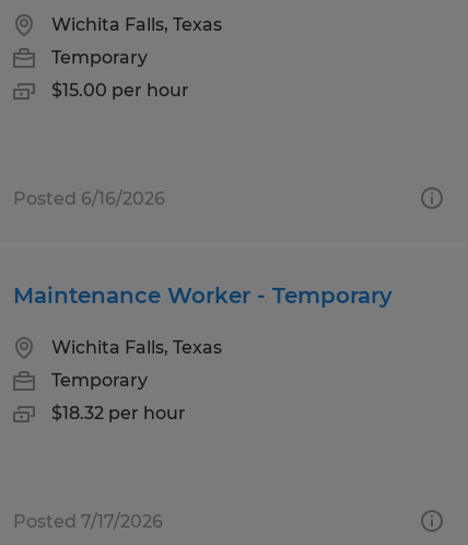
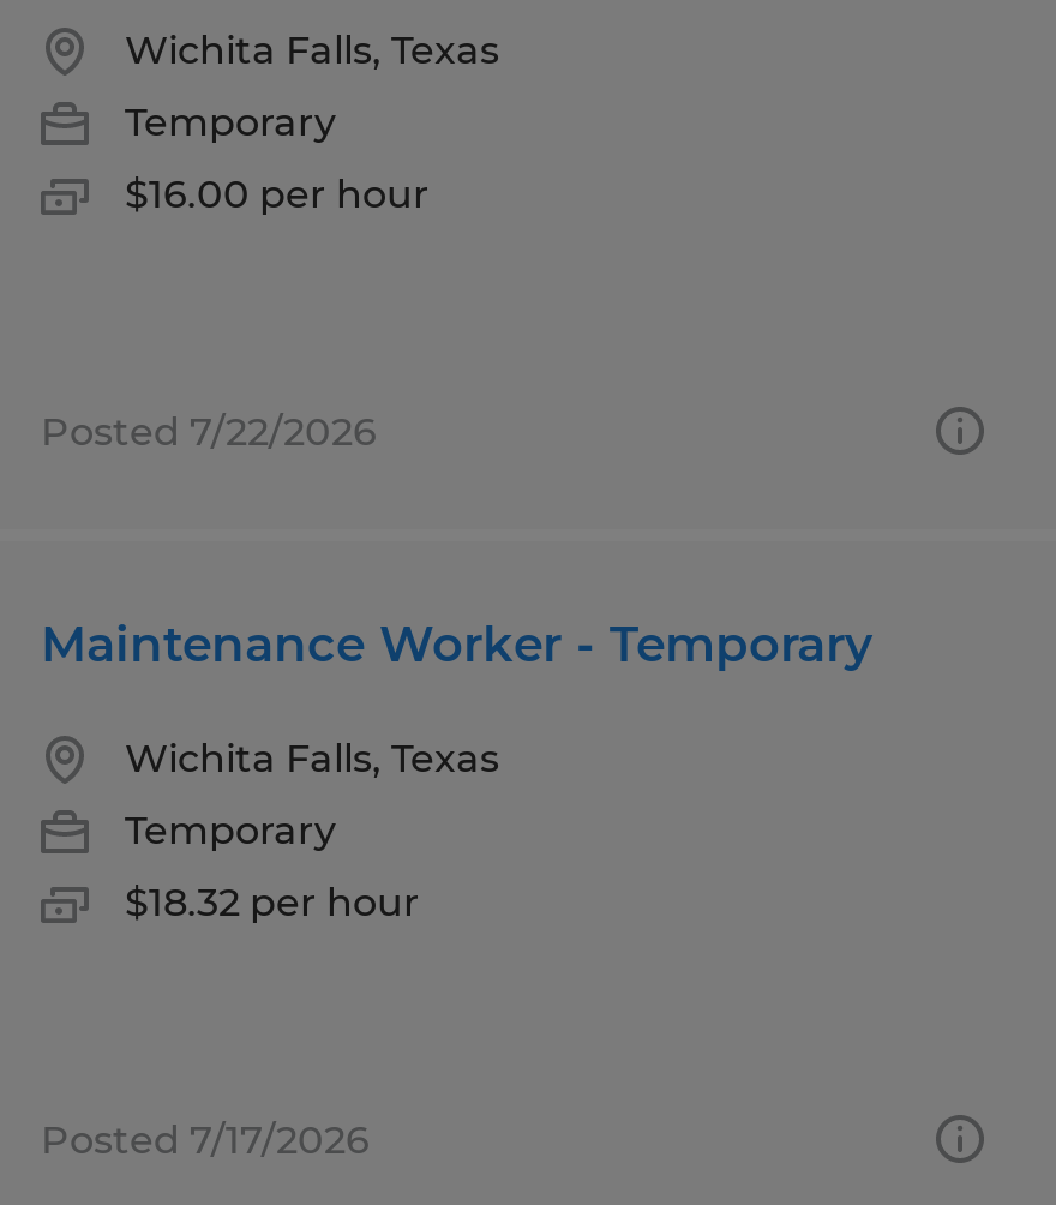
- $15.00 per hour
+ $16.00 per hour

- Posted 6/16/2026
+ Posted 7/22/2026
